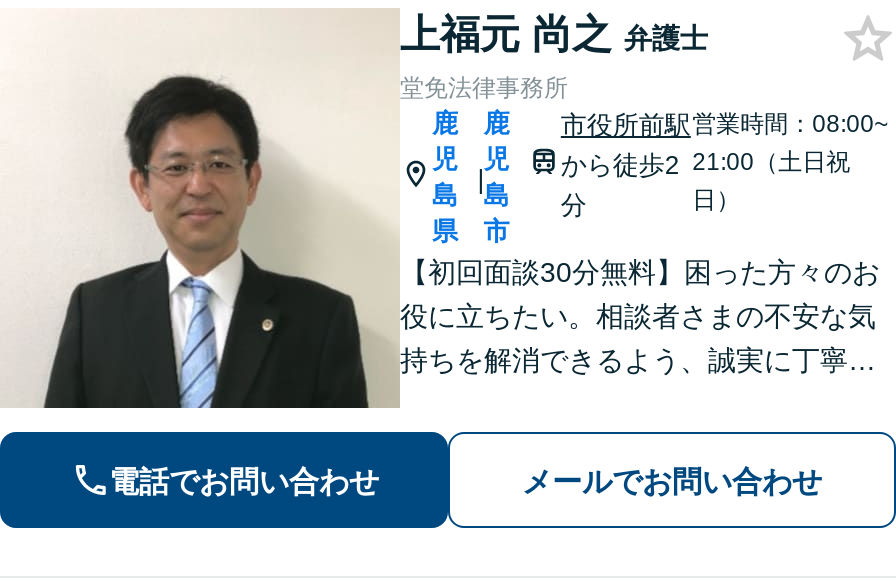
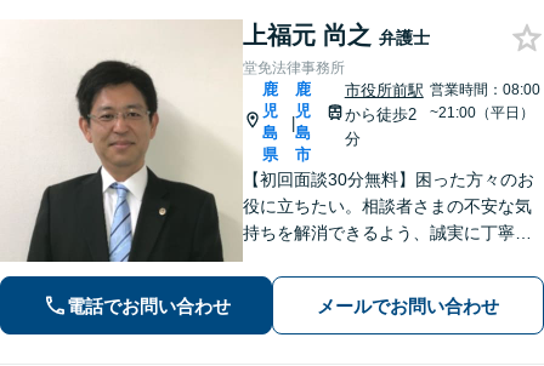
- 営業時間：08:00~
- 21:00（土日祝
- 日）
+ 営業時間：08:00
+ ~21:00（平日）
